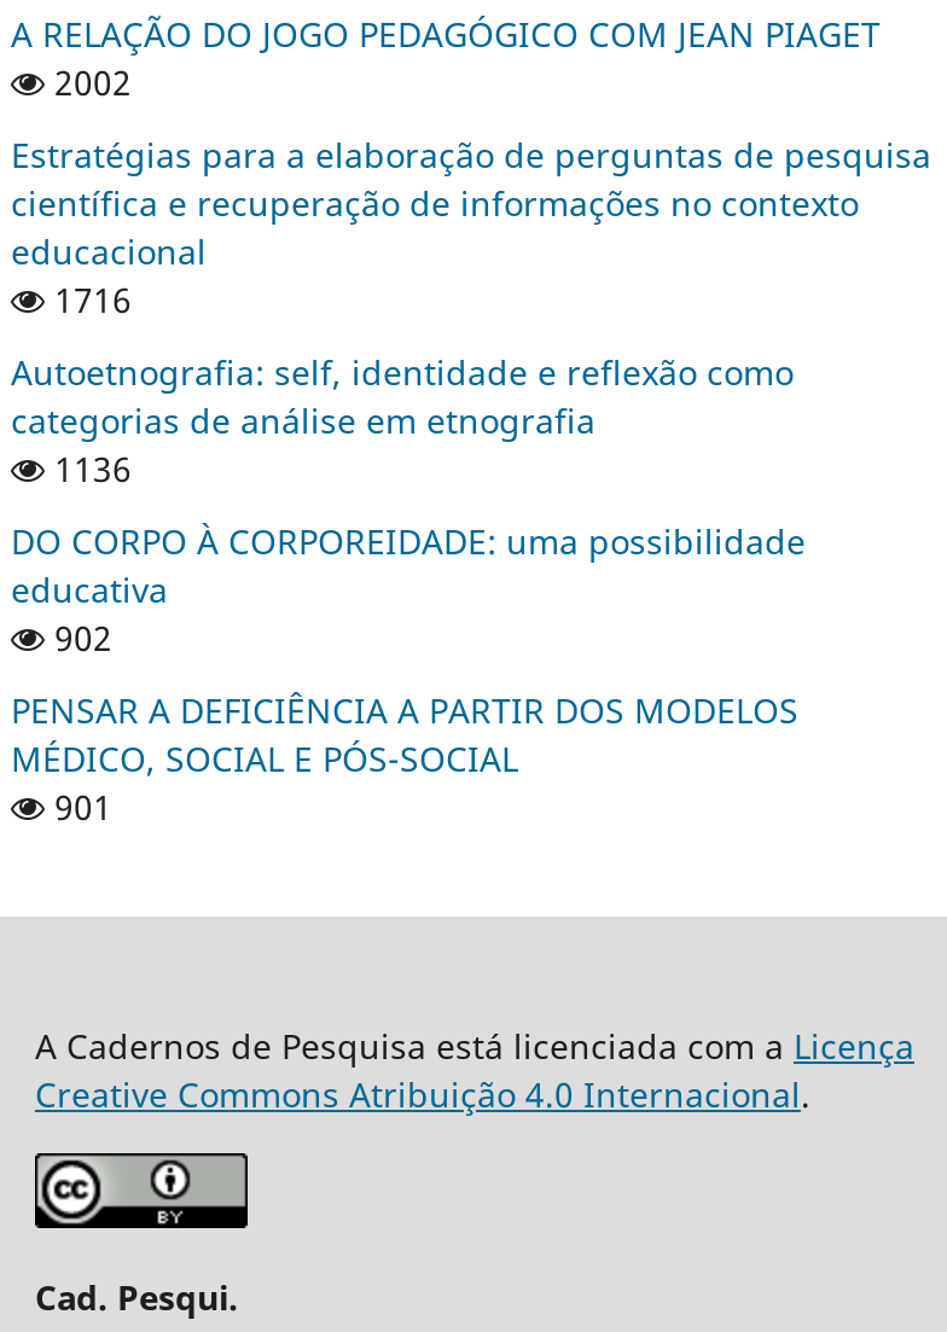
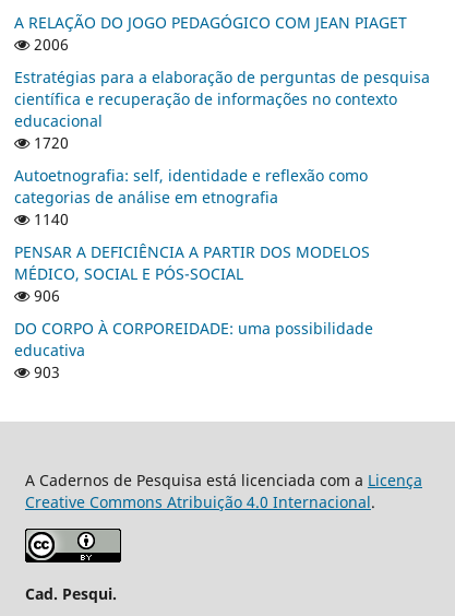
- 2002
+ 2006

- 1716
+ 1720

- 1136
- 902
+ 1140

moved down: DO CORPO À CORPOREIDADE: uma possibilidade | educativa

moved up: PENSAR A DEFICIÊNCIA A PARTIR DOS MODELOS | MÉDICO, SOCIAL E PÓS-SOCIAL

- 901
+ 906
+ 903
